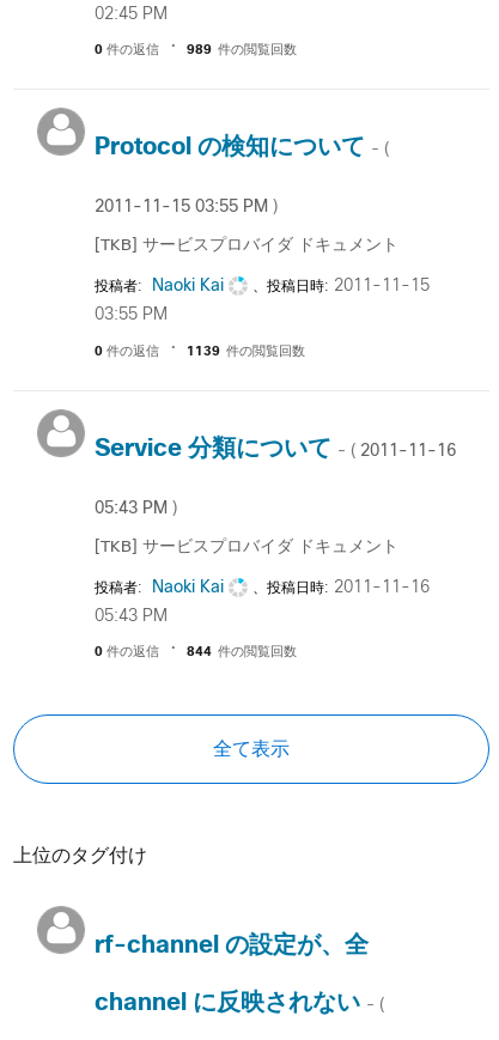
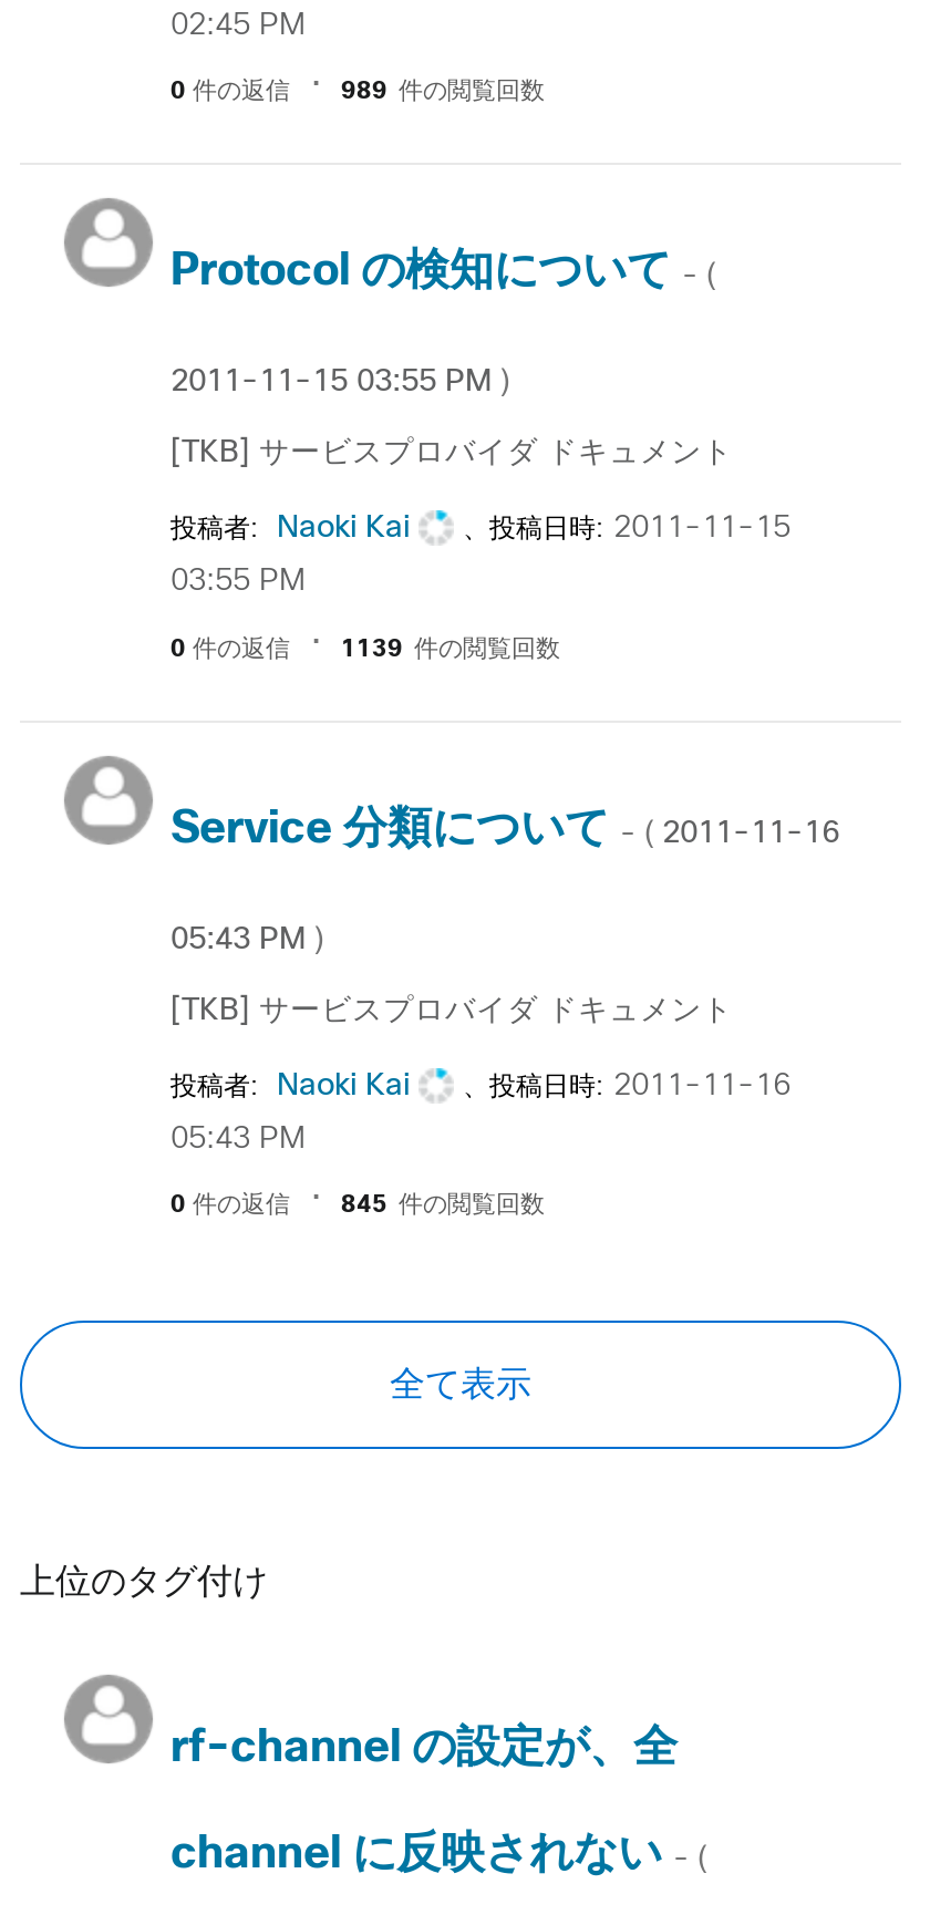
- 844 件の閲覧回数
+ 845 件の閲覧回数
